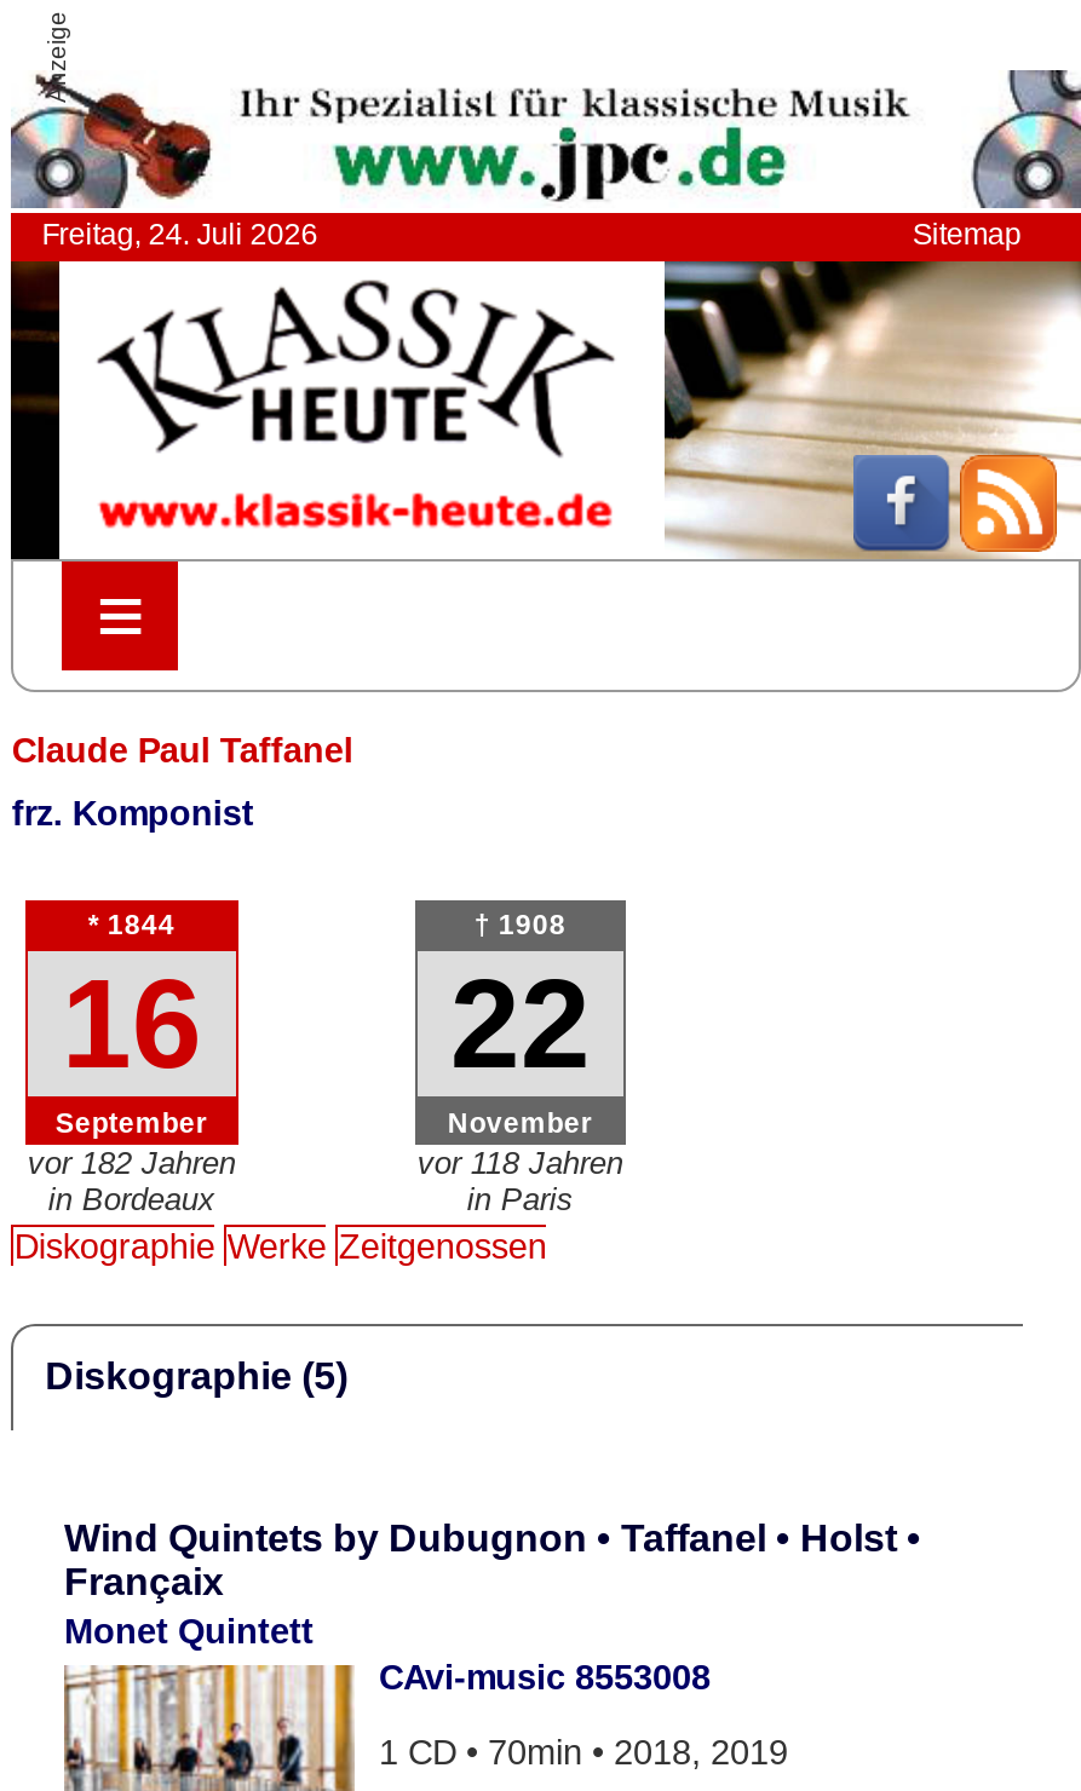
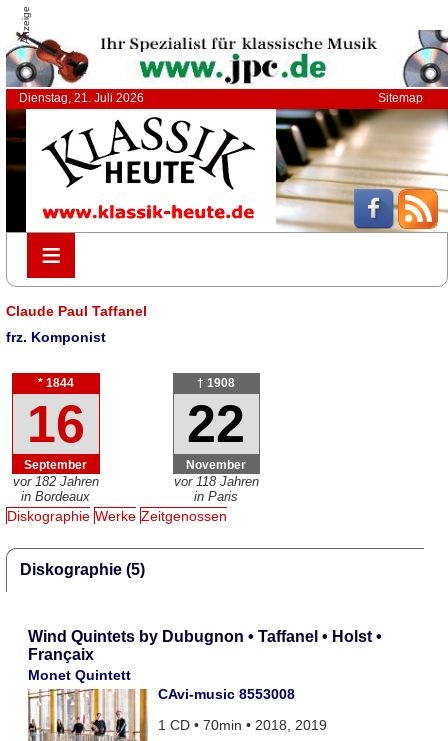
- Freitag, 24. Juli 2026
+ Dienstag, 21. Juli 2026
